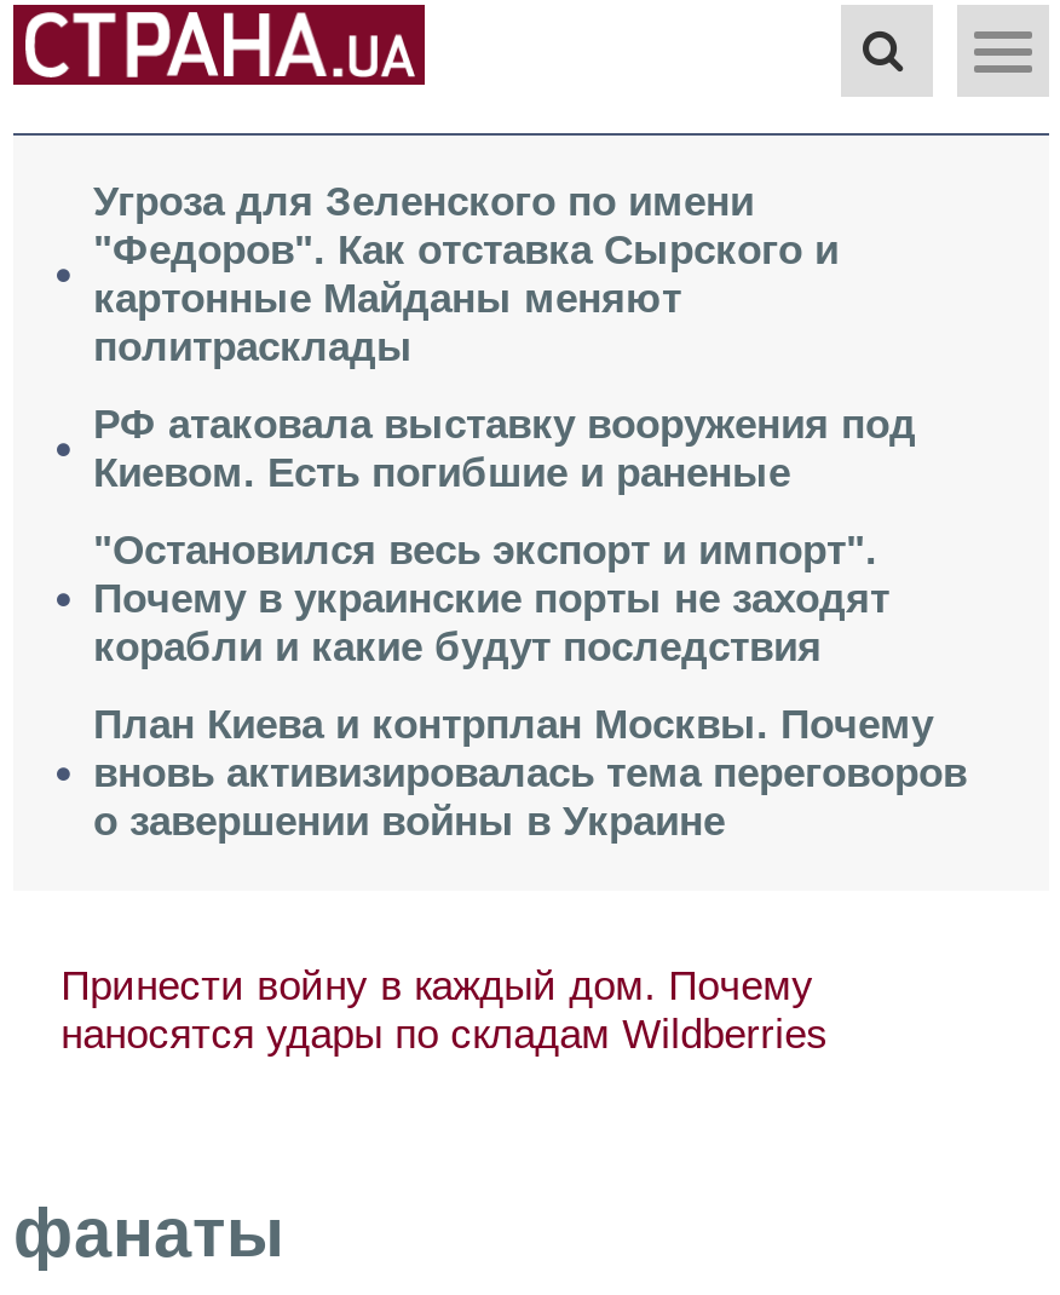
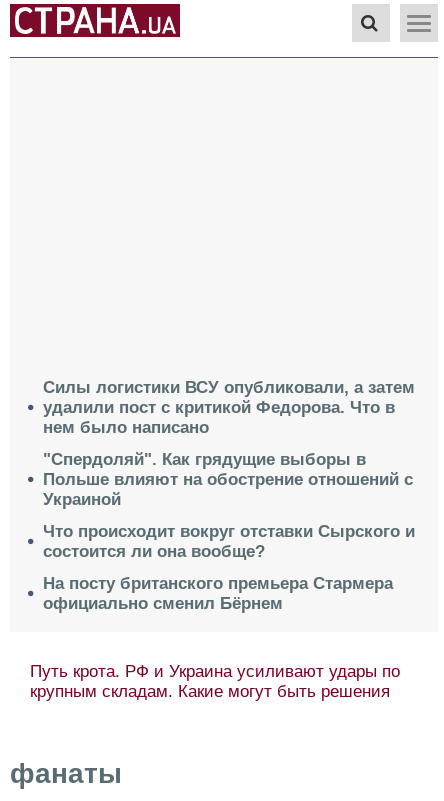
- Угроза для Зеленского по имени
- "Федоров". Как отставка Сырского и
- картонные Майданы меняют
- политрасклады
+ Силы логистики ВСУ опубликовали, а затем
+ удалили пост с критикой Федорова. Что в
+ нем было написано

- РФ атаковала выставку вооружения под
- Киевом. Есть погибшие и раненые
+ "Спердоляй". Как грядущие выборы в
+ Польше влияют на обострение отношений с
+ Украиной

- "Остановился весь экспорт и импорт".
- Почему в украинские порты не заходят
- корабли и какие будут последствия
+ Что происходит вокруг отставки Сырского и
+ состоится ли она вообще?

- План Киева и контрплан Москвы. Почему
- вновь активизировалась тема переговоров
- о завершении войны в Украине
+ На посту британского премьера Стармера
+ официально сменил Бёрнем

- Принести войну в каждый дом. Почему
- наносятся удары по складам Wildberries
+ Путь крота. РФ и Украина усиливают удары по
+ крупным складам. Какие могут быть решения
